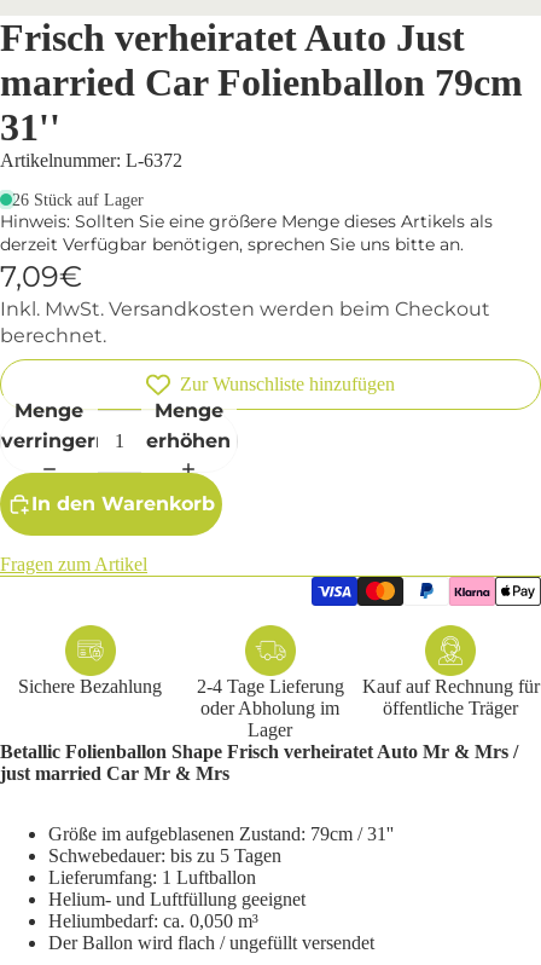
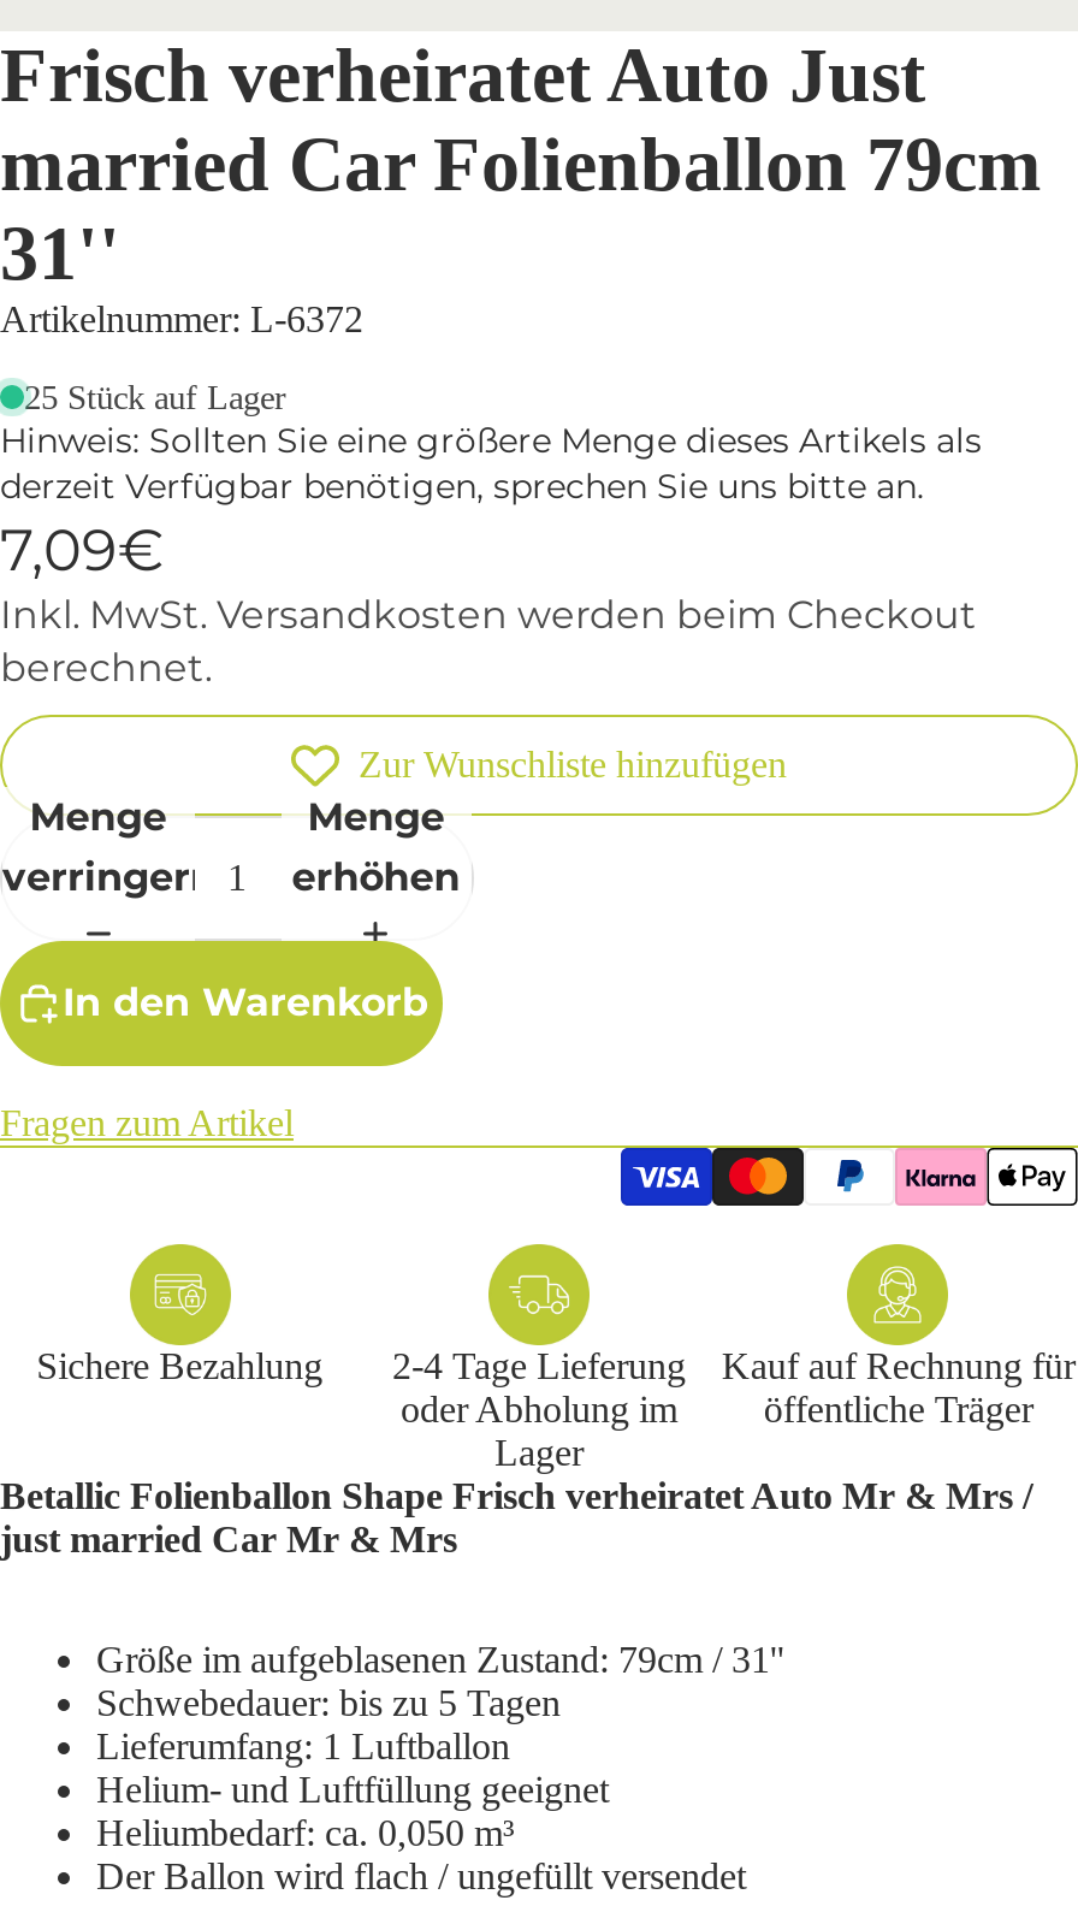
- 26 Stück auf Lager
+ 25 Stück auf Lager
